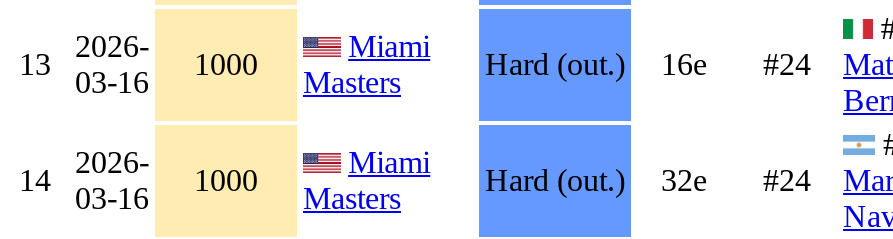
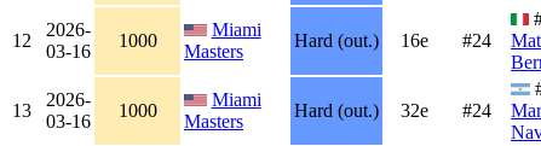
- 13
+ 12

- 14
+ 13
